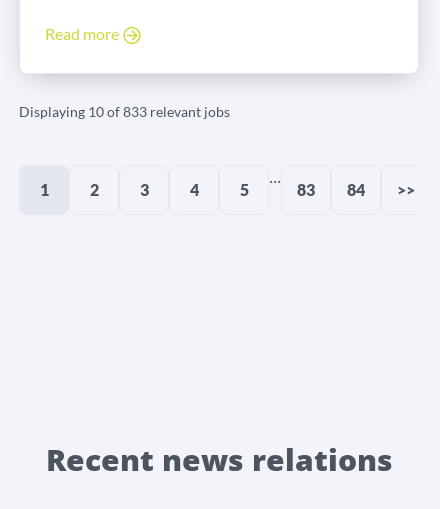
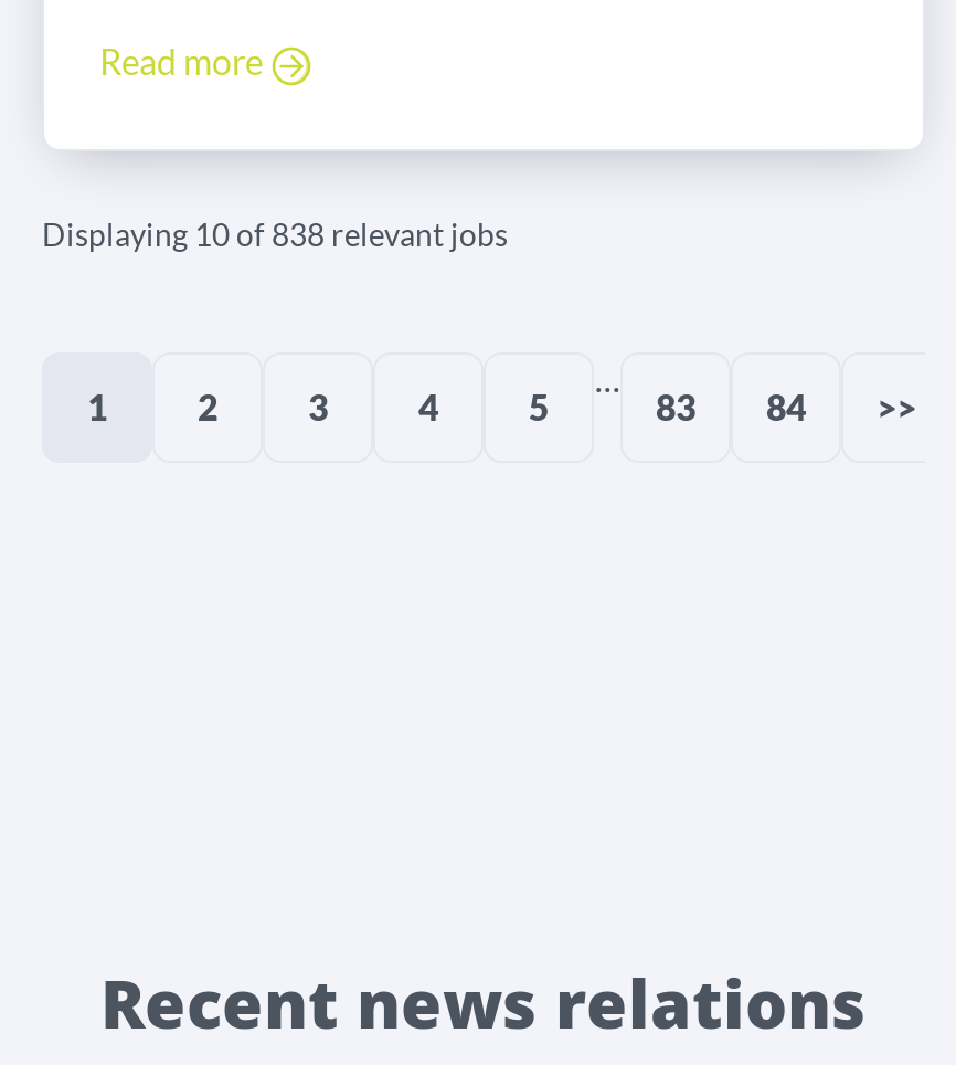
- Displaying 10 of 833 relevant jobs
+ Displaying 10 of 838 relevant jobs
